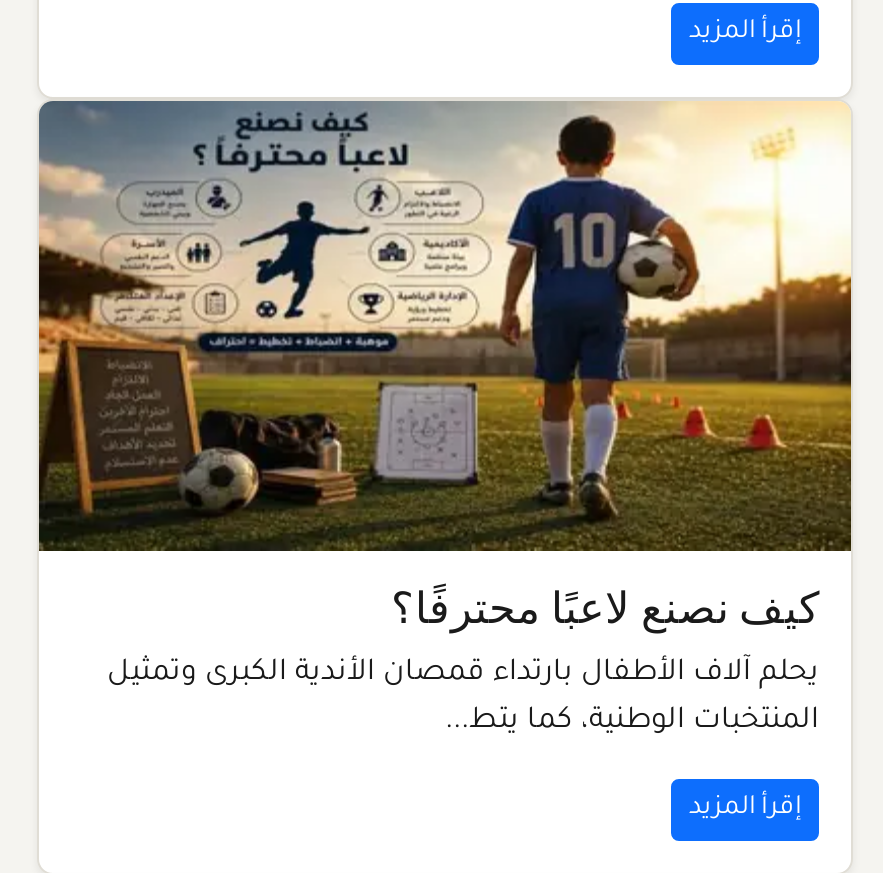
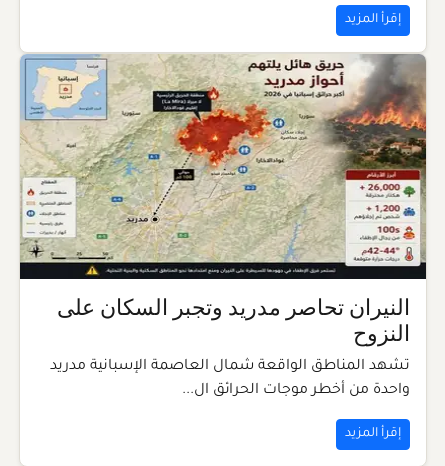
- [image]
- كيف نصنع لاعبًا محترفًا؟
+ [image]
+ النيران تحاصر مدريد وتجبر السكان على
+ النزوح

- يحلم آلاف الأطفال بارتداء قمصان الأندية الكبرى وتمثيل
+ تشهد المناطق الواقعة شمال العاصمة الإسبانية مدريد

- المنتخبات الوطنية، كما يتط...
+ واحدة من أخطر موجات الحرائق ال...
